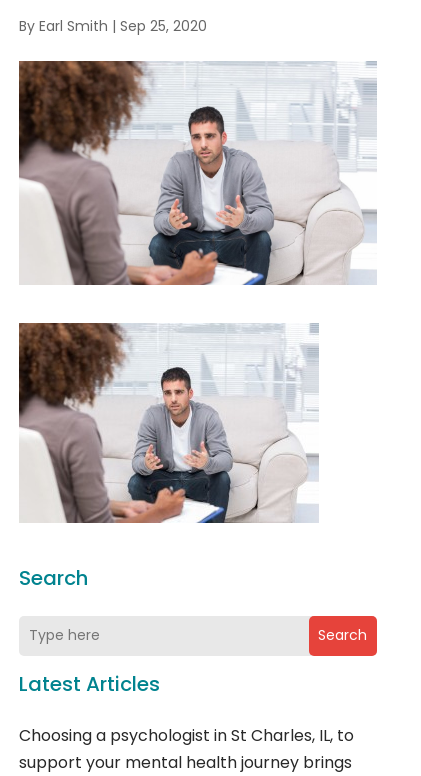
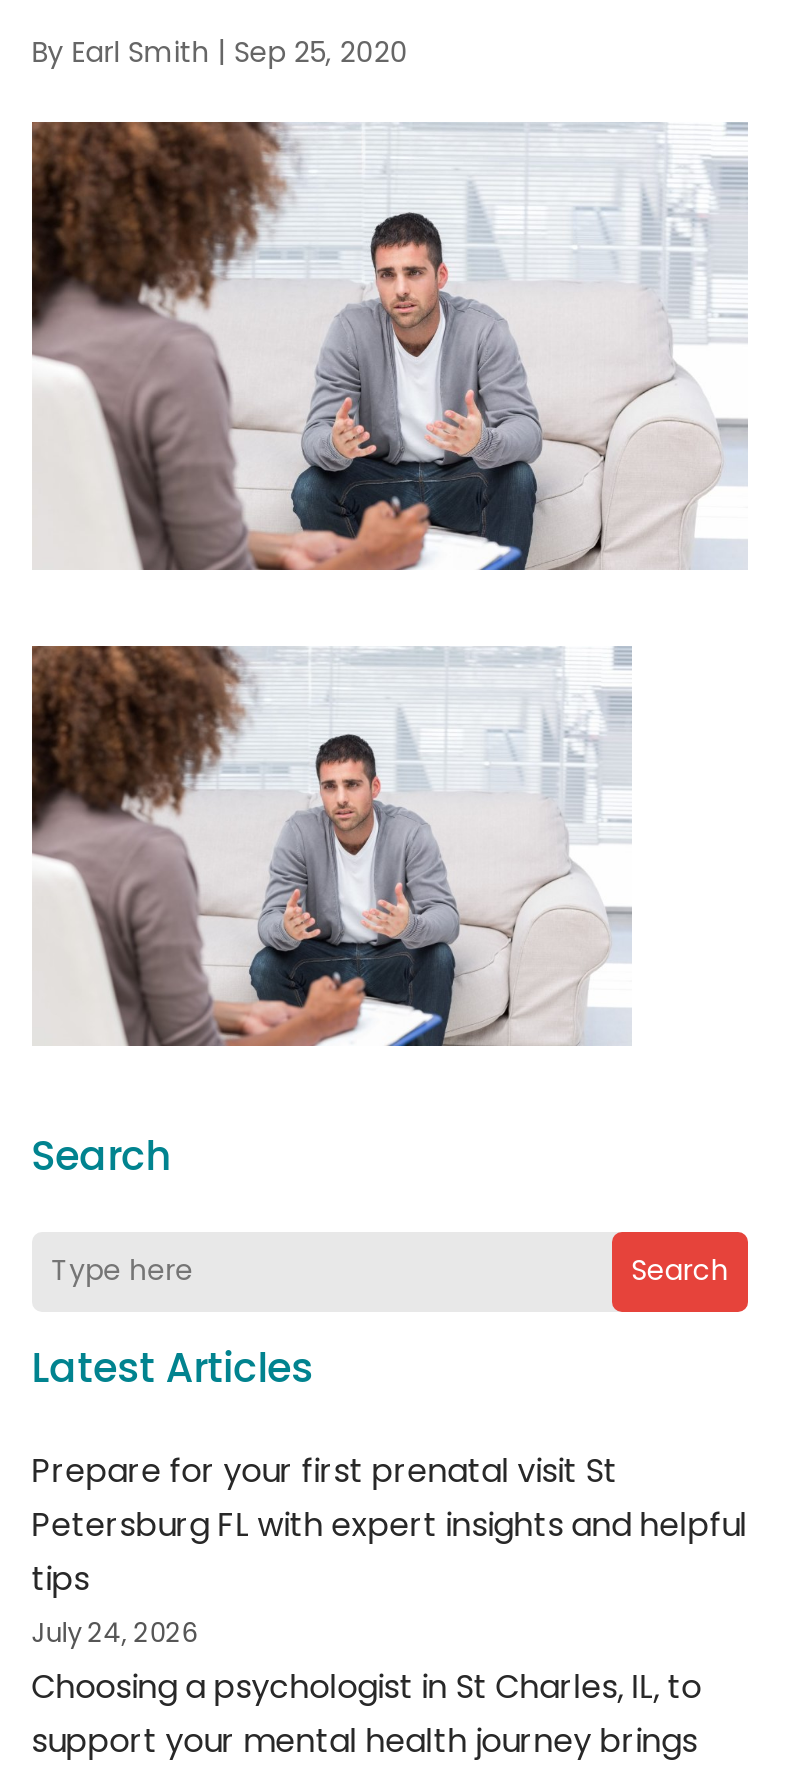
+ Prepare for your first prenatal visit St
+ Petersburg FL with expert insights and helpful
+ tips
+ July 24, 2026
